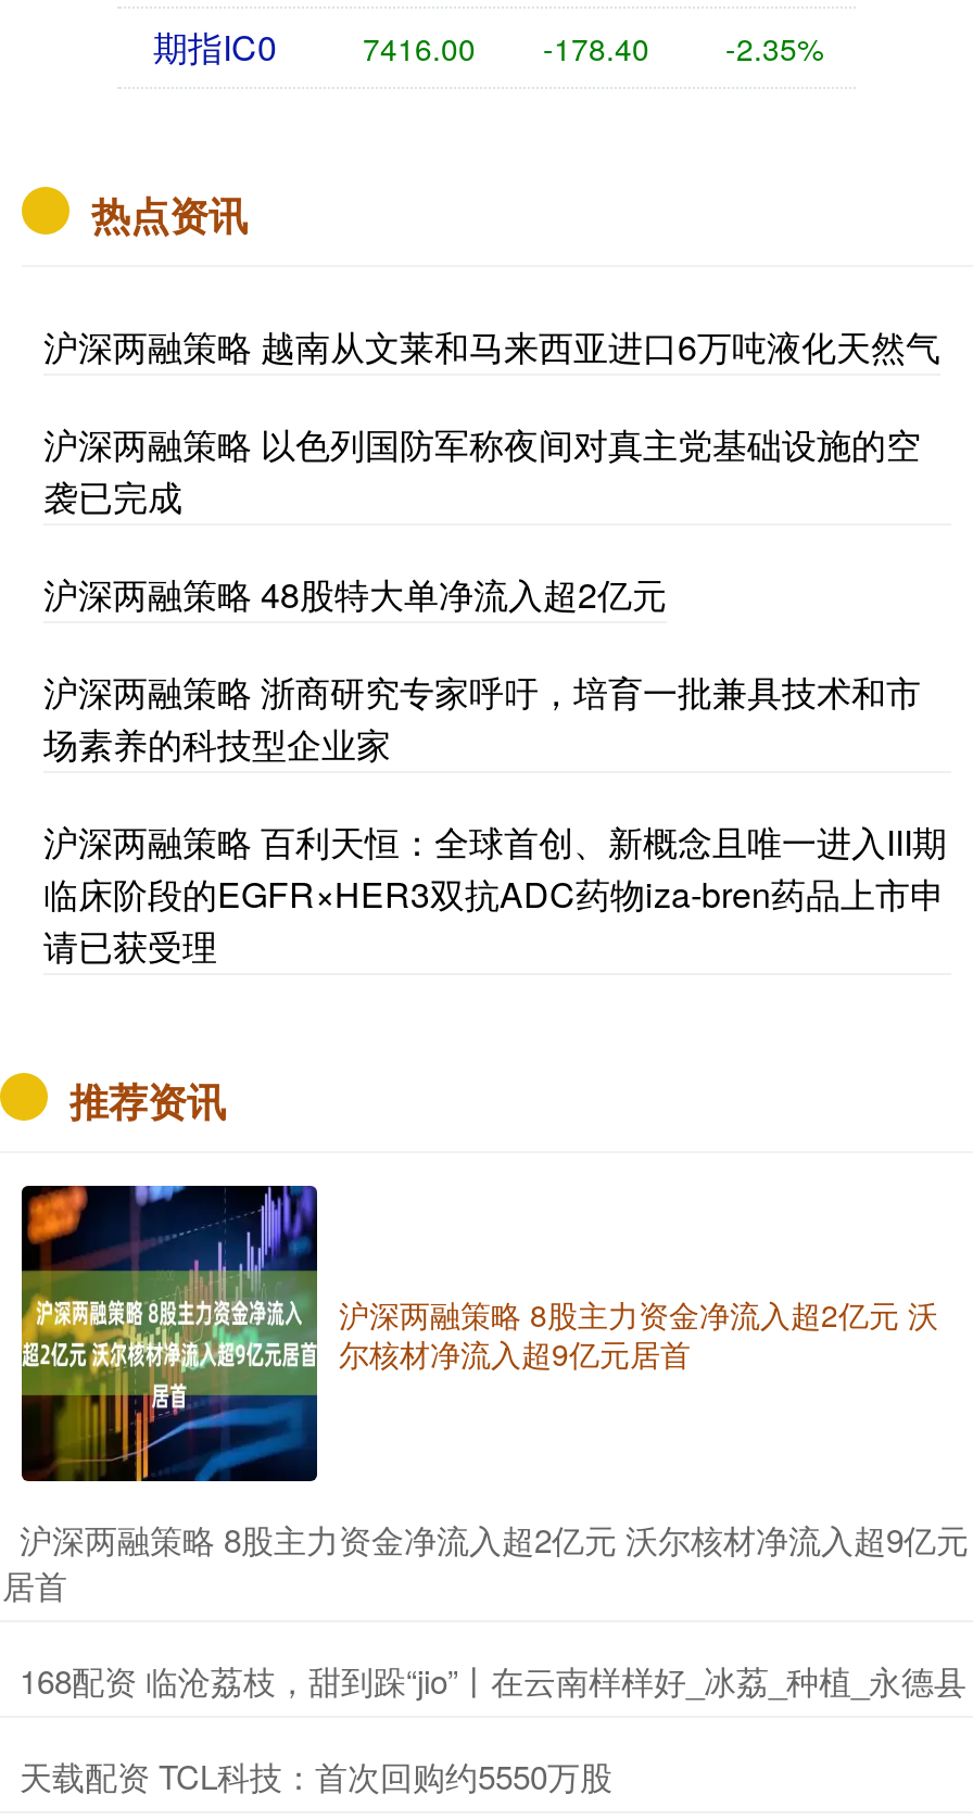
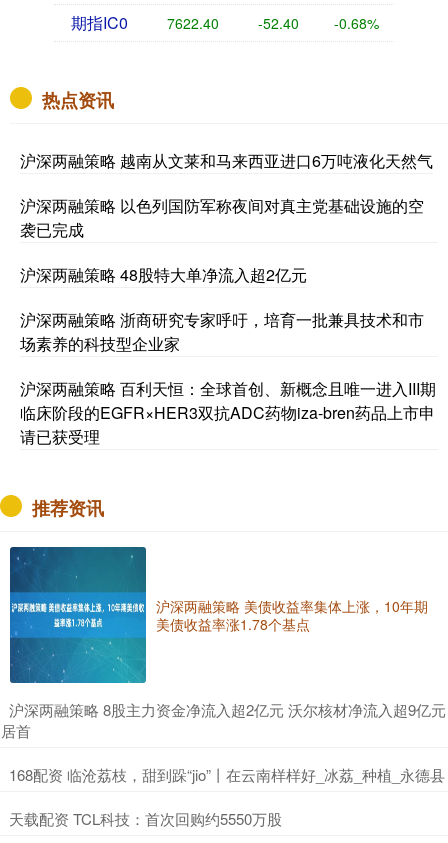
- 7416.00
+ 7622.40

- -178.40
+ -52.40

- -2.35%
+ -0.68%

- [image]
- 沪深两融策略 8股主力资金净流入超2亿元 沃
- 尔核材净流入超9亿元居首
+ [image]
+ 沪深两融策略 美债收益率集体上涨，10年期
+ 美债收益率涨1.78个基点
